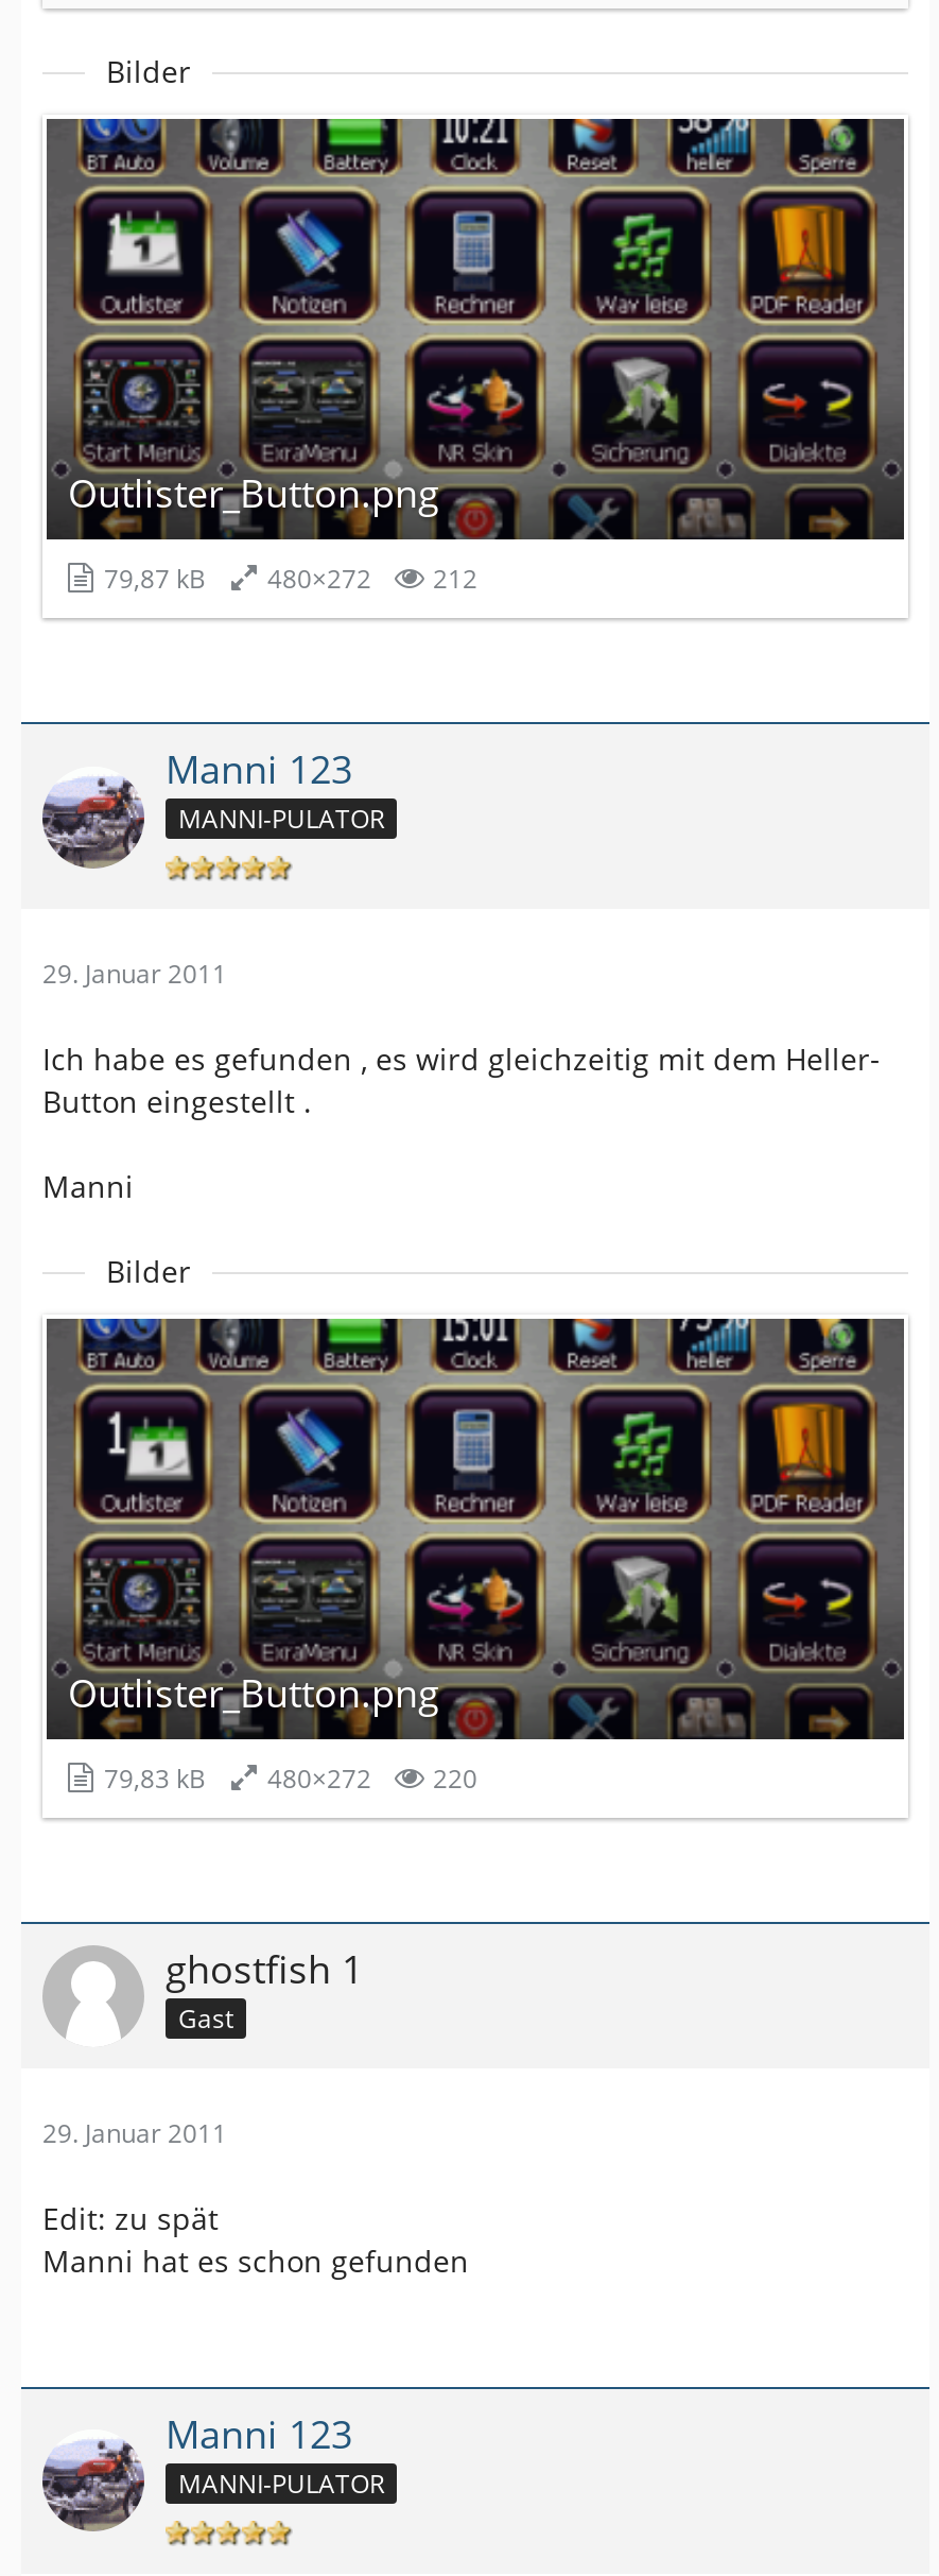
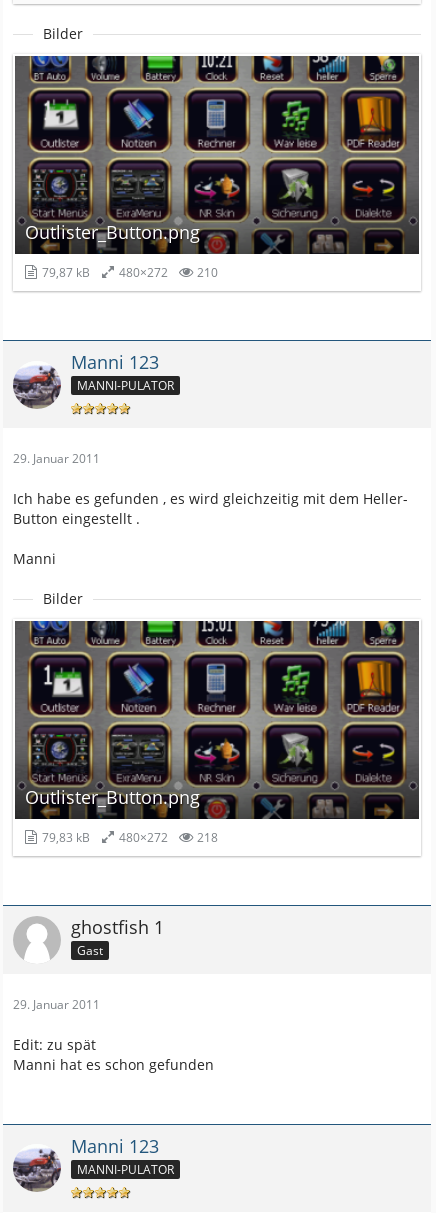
- 79,87 kB 480×272 212
+ 79,87 kB 480×272 210

- 79,83 kB 480×272 220
+ 79,83 kB 480×272 218
